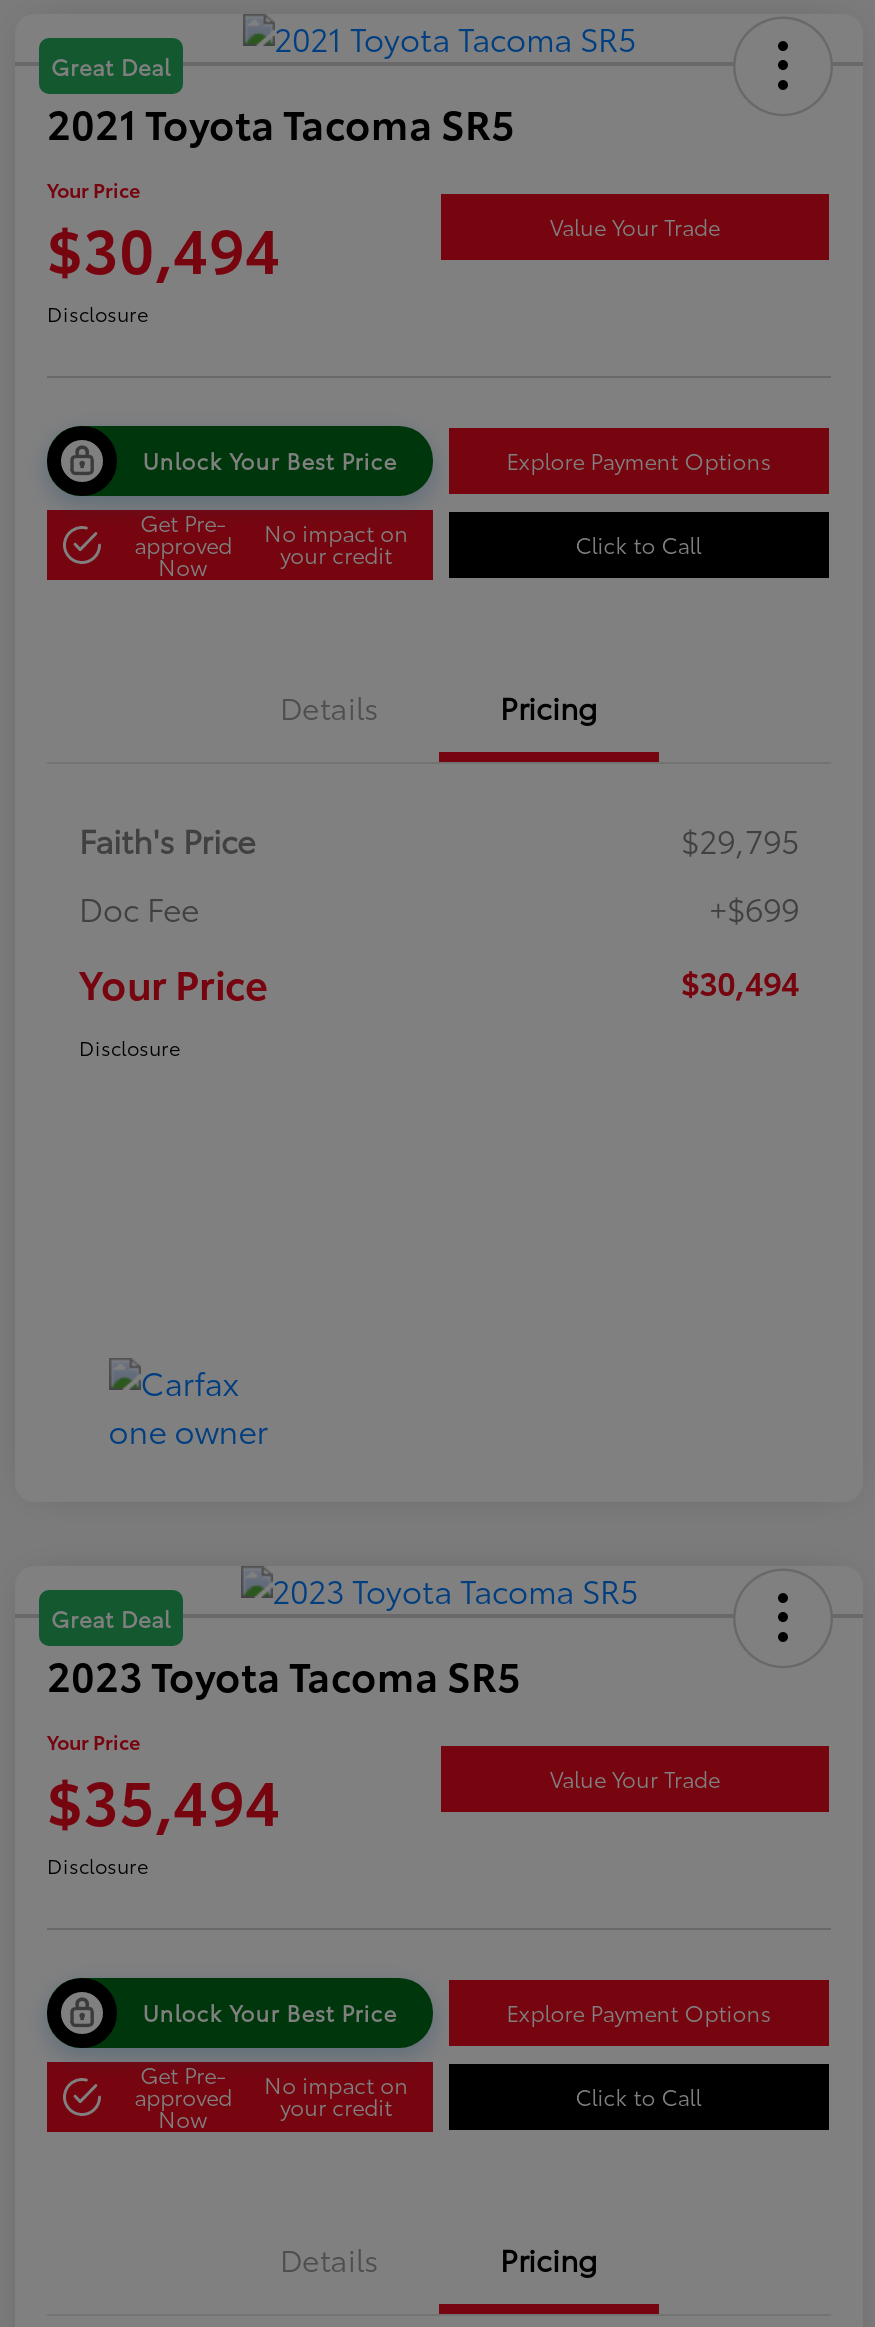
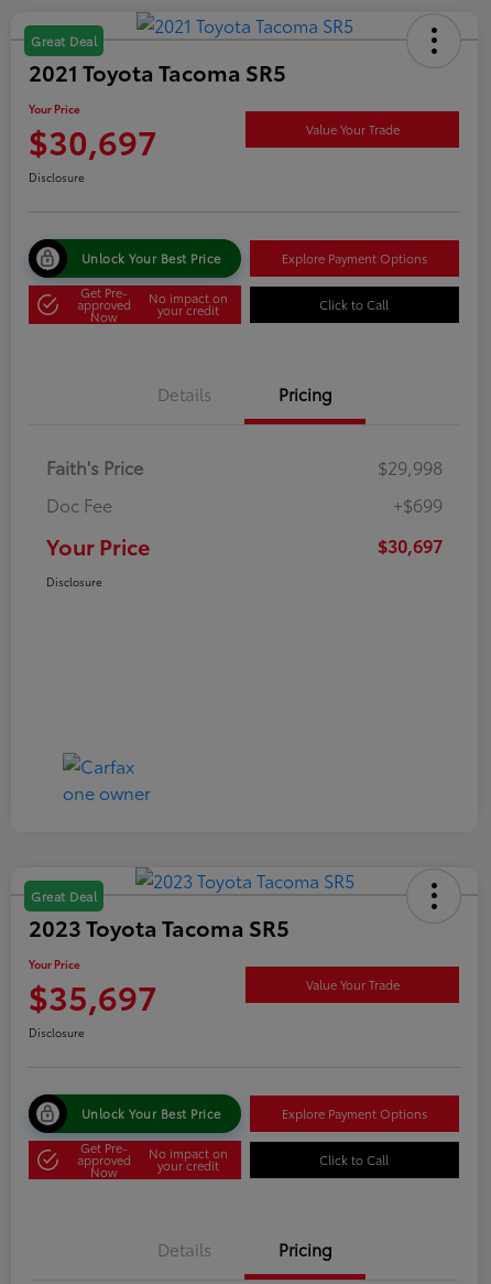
- $30,494
+ $30,697

- $29,795
+ $29,998

- $30,494
+ $30,697

- $35,494
+ $35,697
